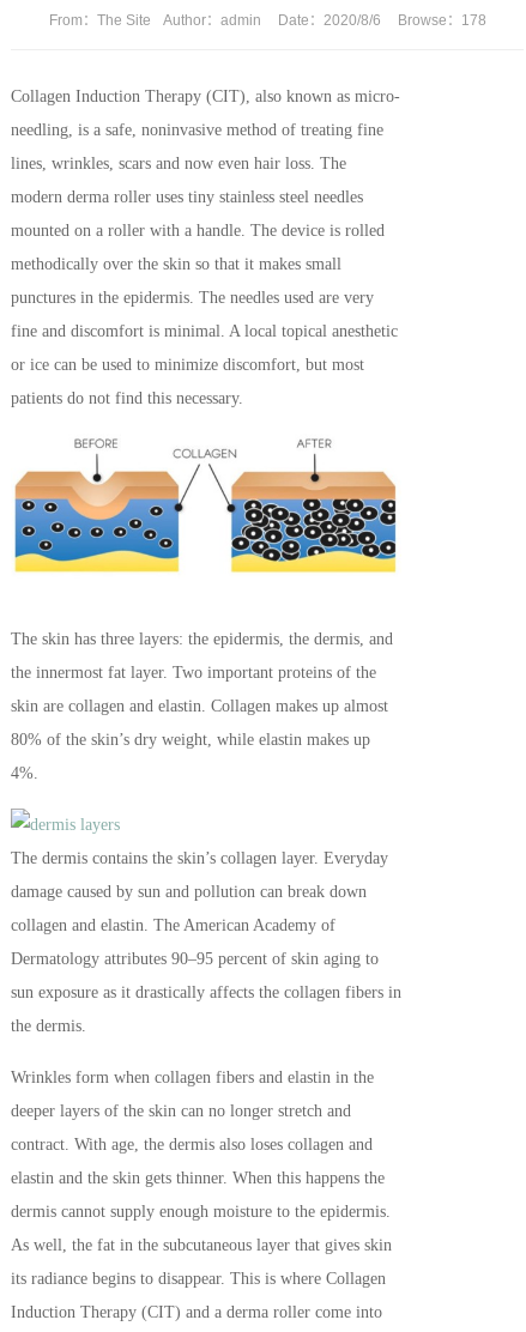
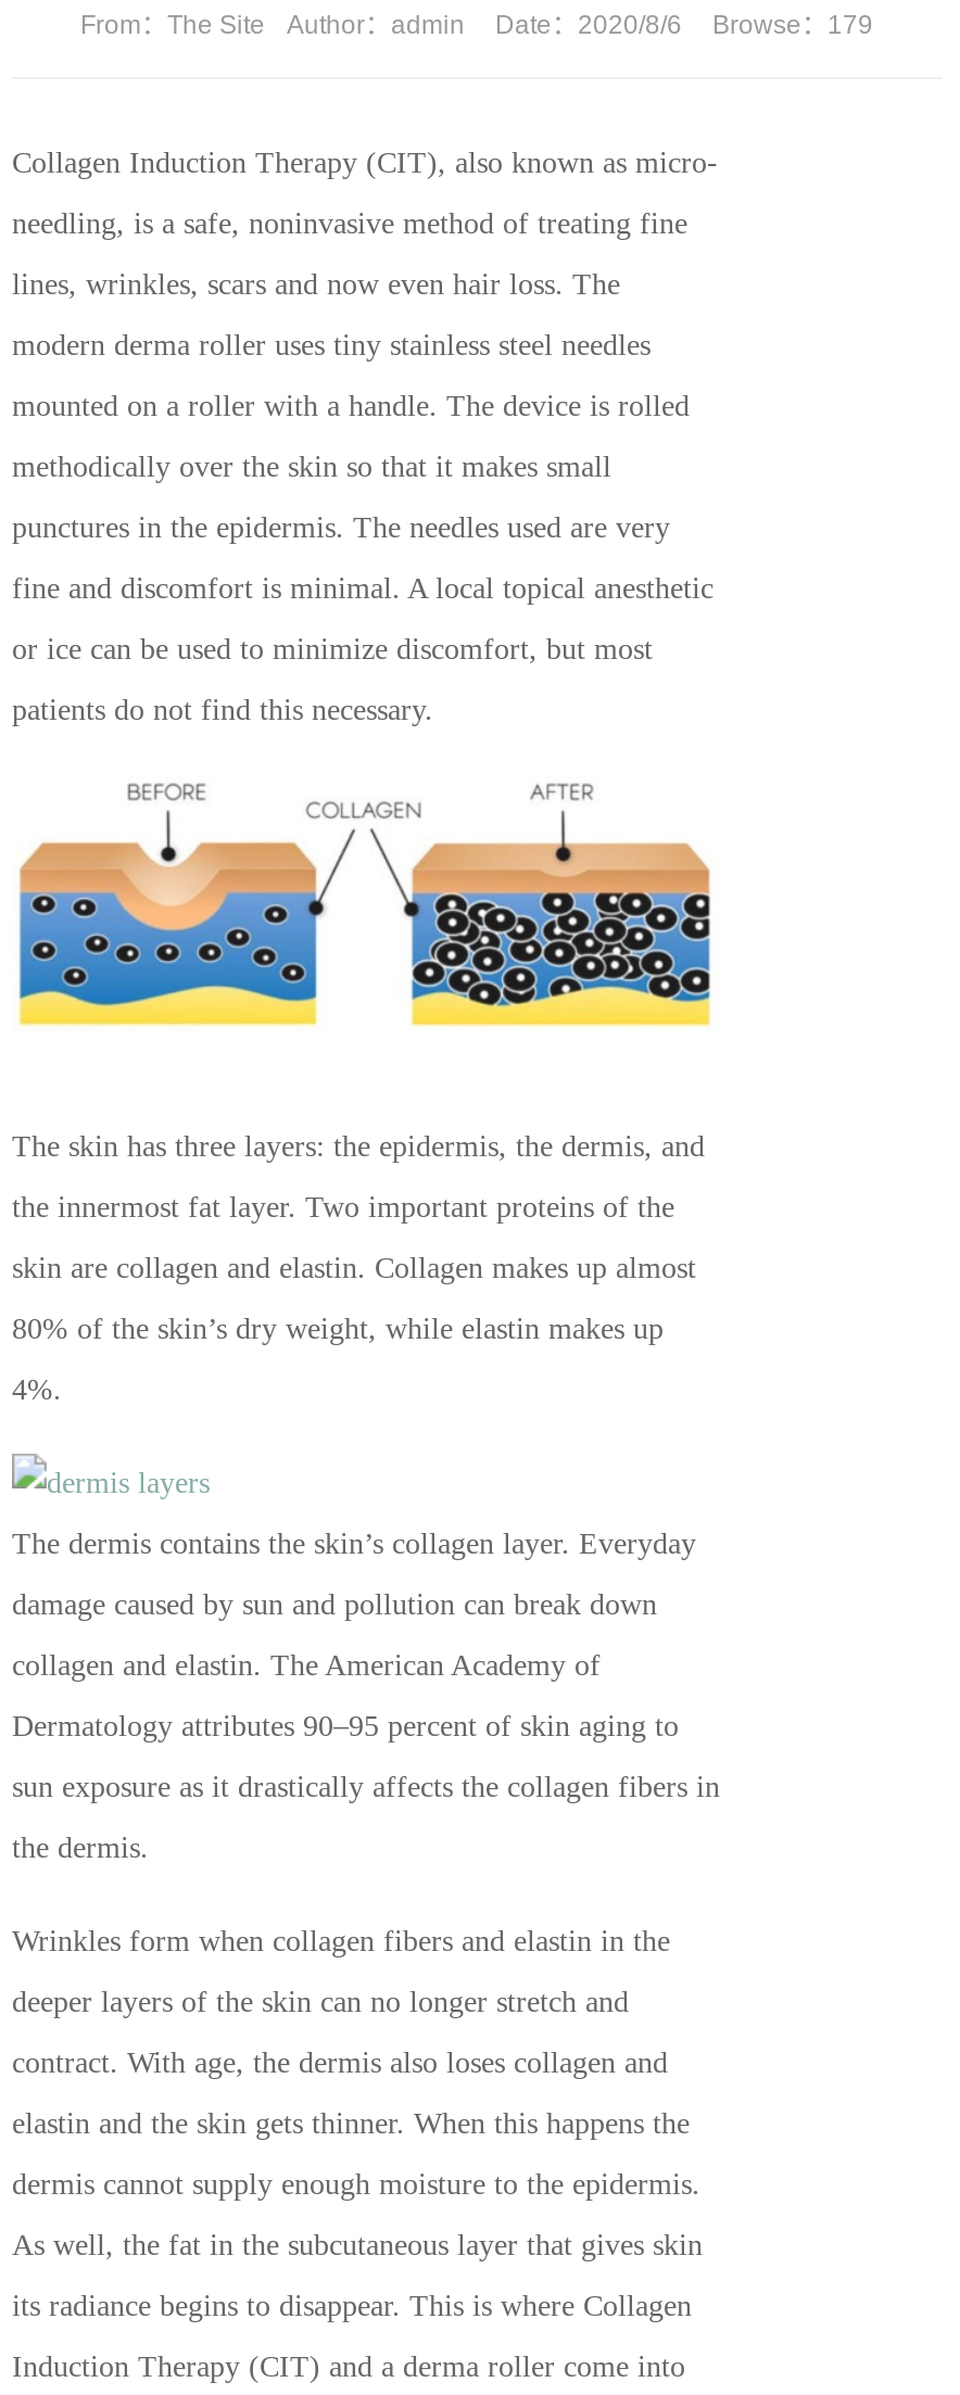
- From：The Site Author：admin Date：2020/8/6 Browse：178
+ From：The Site Author：admin Date：2020/8/6 Browse：179
